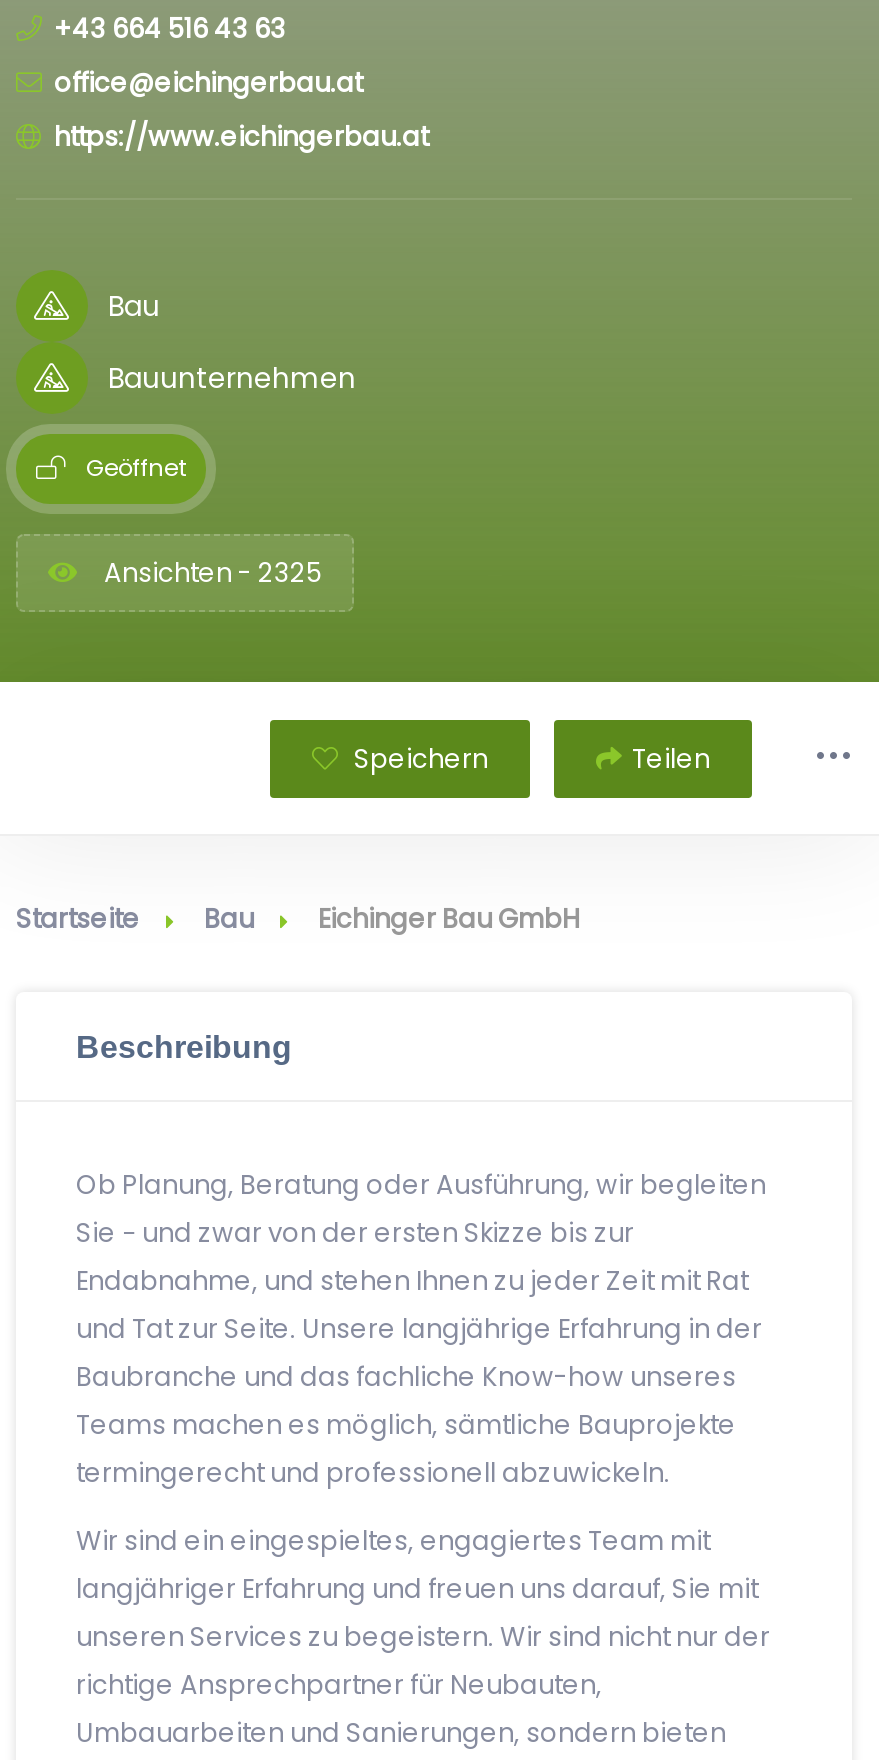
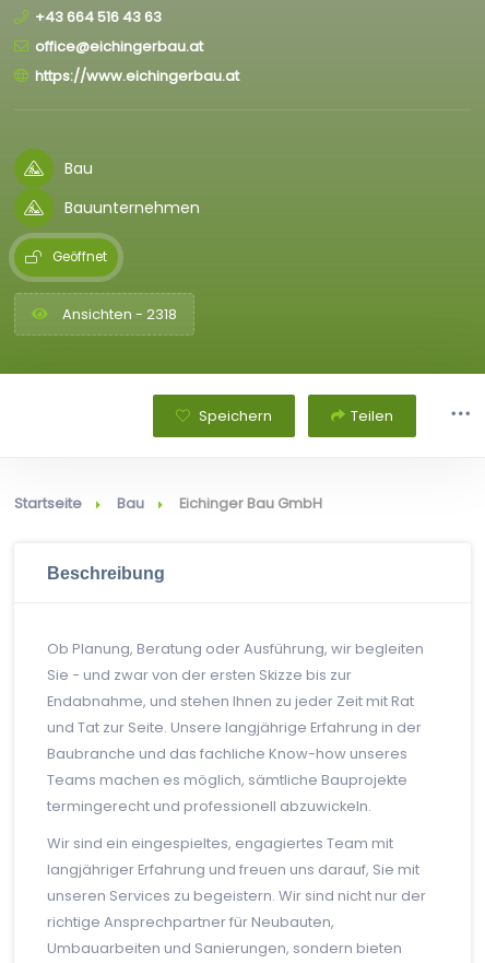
- Ansichten - 2325
+ Ansichten - 2318
